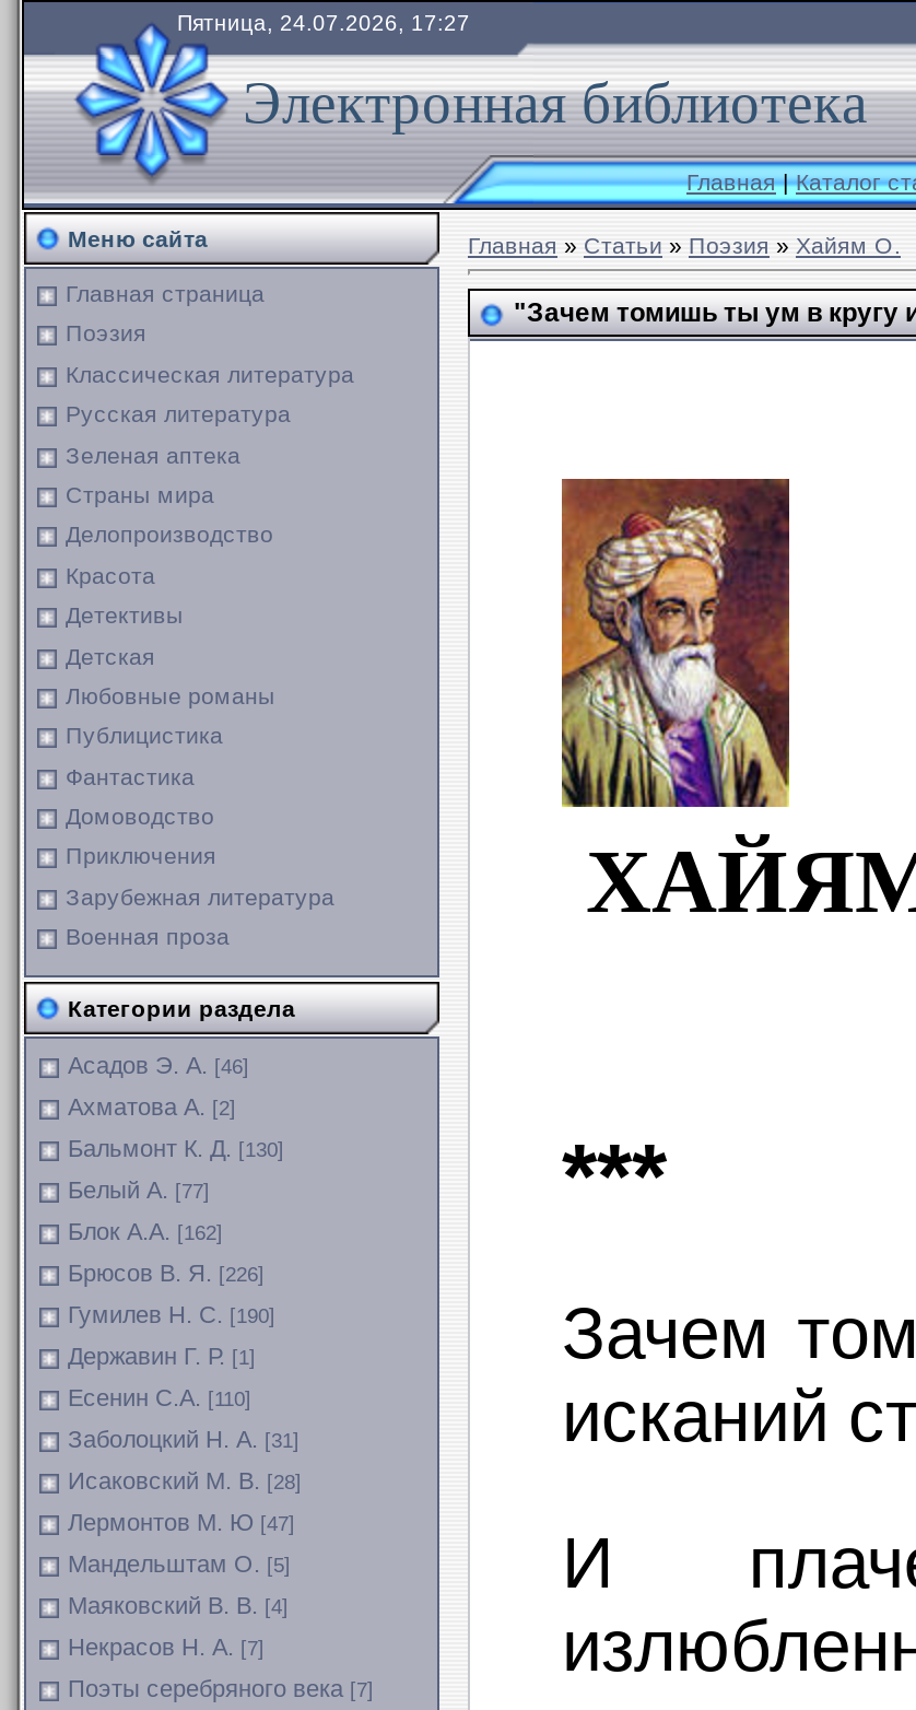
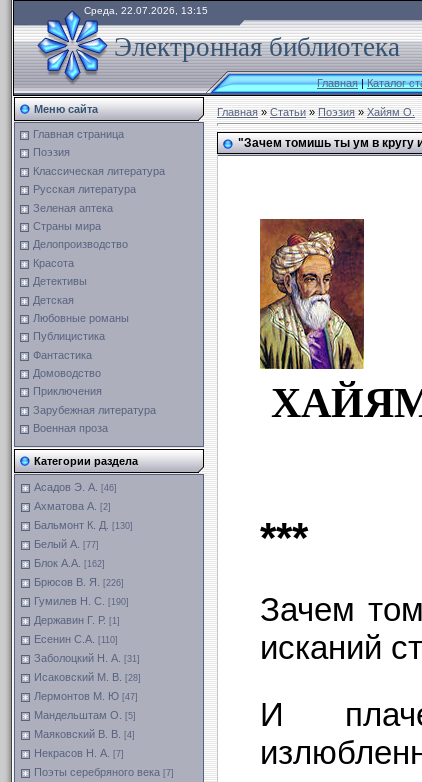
- Пятница, 24.07.2026, 17:27
+ Среда, 22.07.2026, 13:15
